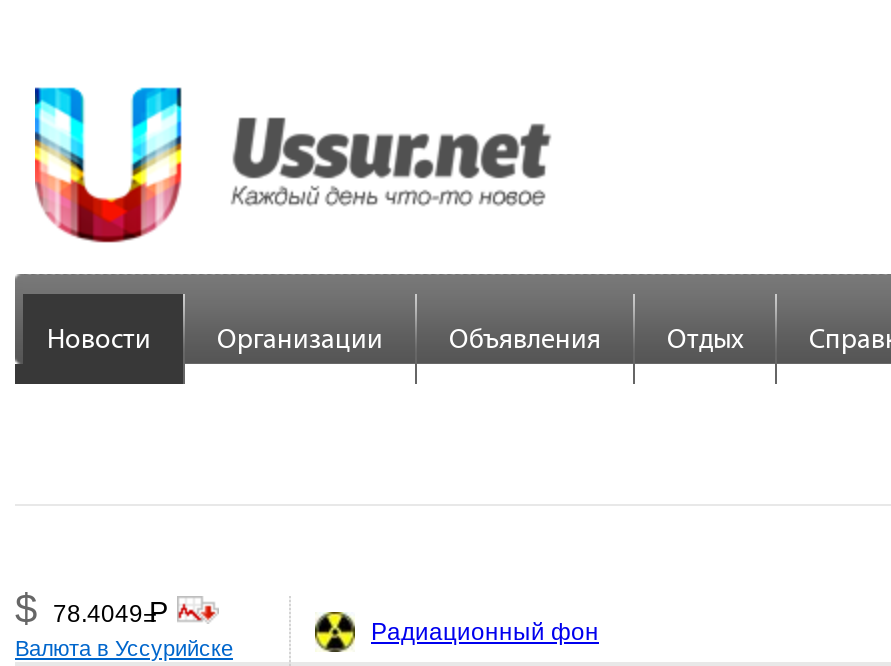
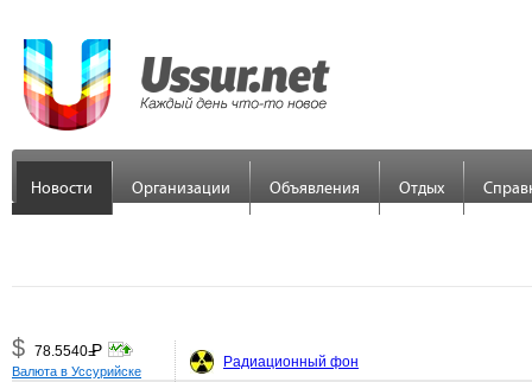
- $ 78.4049= Р
+ $ 78.5540= Р
